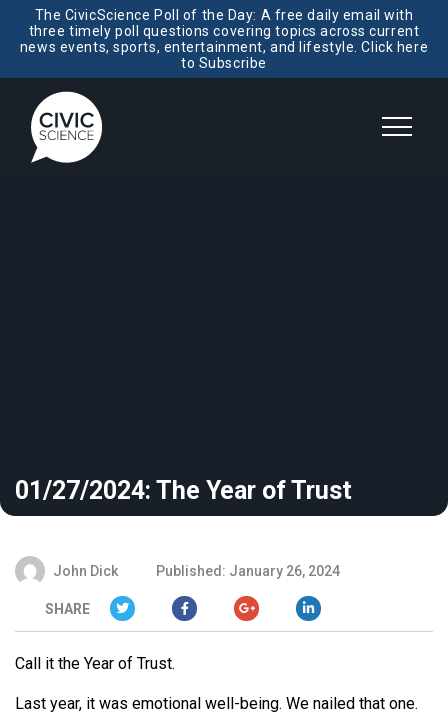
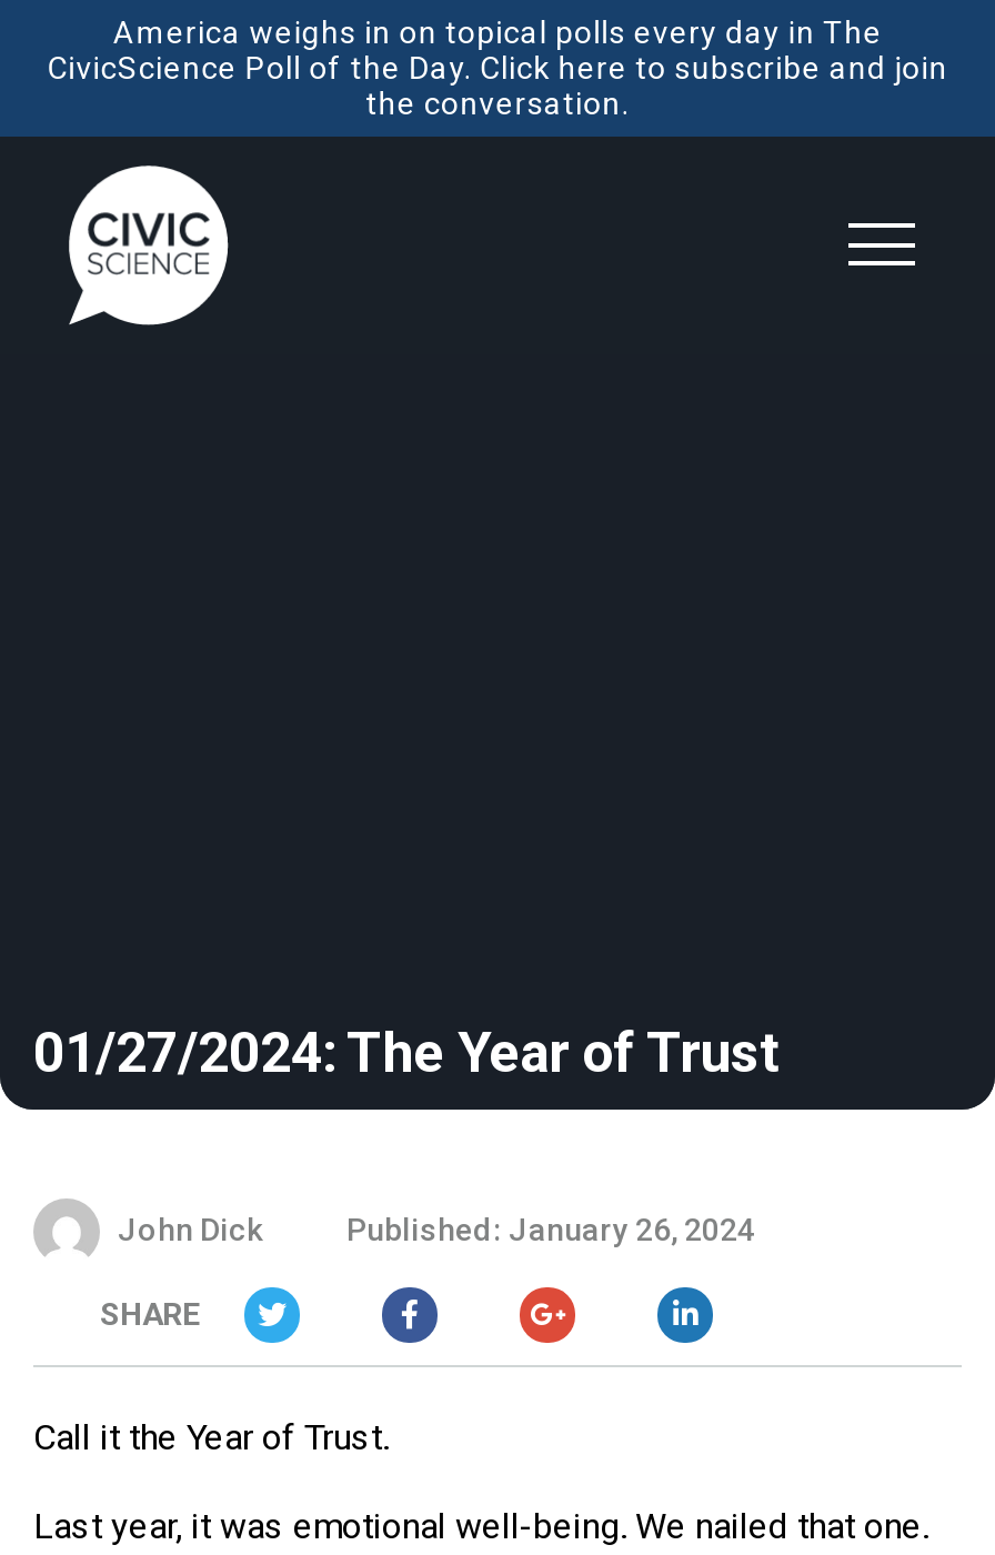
- The CivicScience Poll of the Day: A free daily email with
- three timely poll questions covering topics across current
- news events, sports, entertainment, and lifestyle. Click here
- to Subscribe
+ America weighs in on topical polls every day in The
+ CivicScience Poll of the Day. Click here to subscribe and join
+ the conversation.
